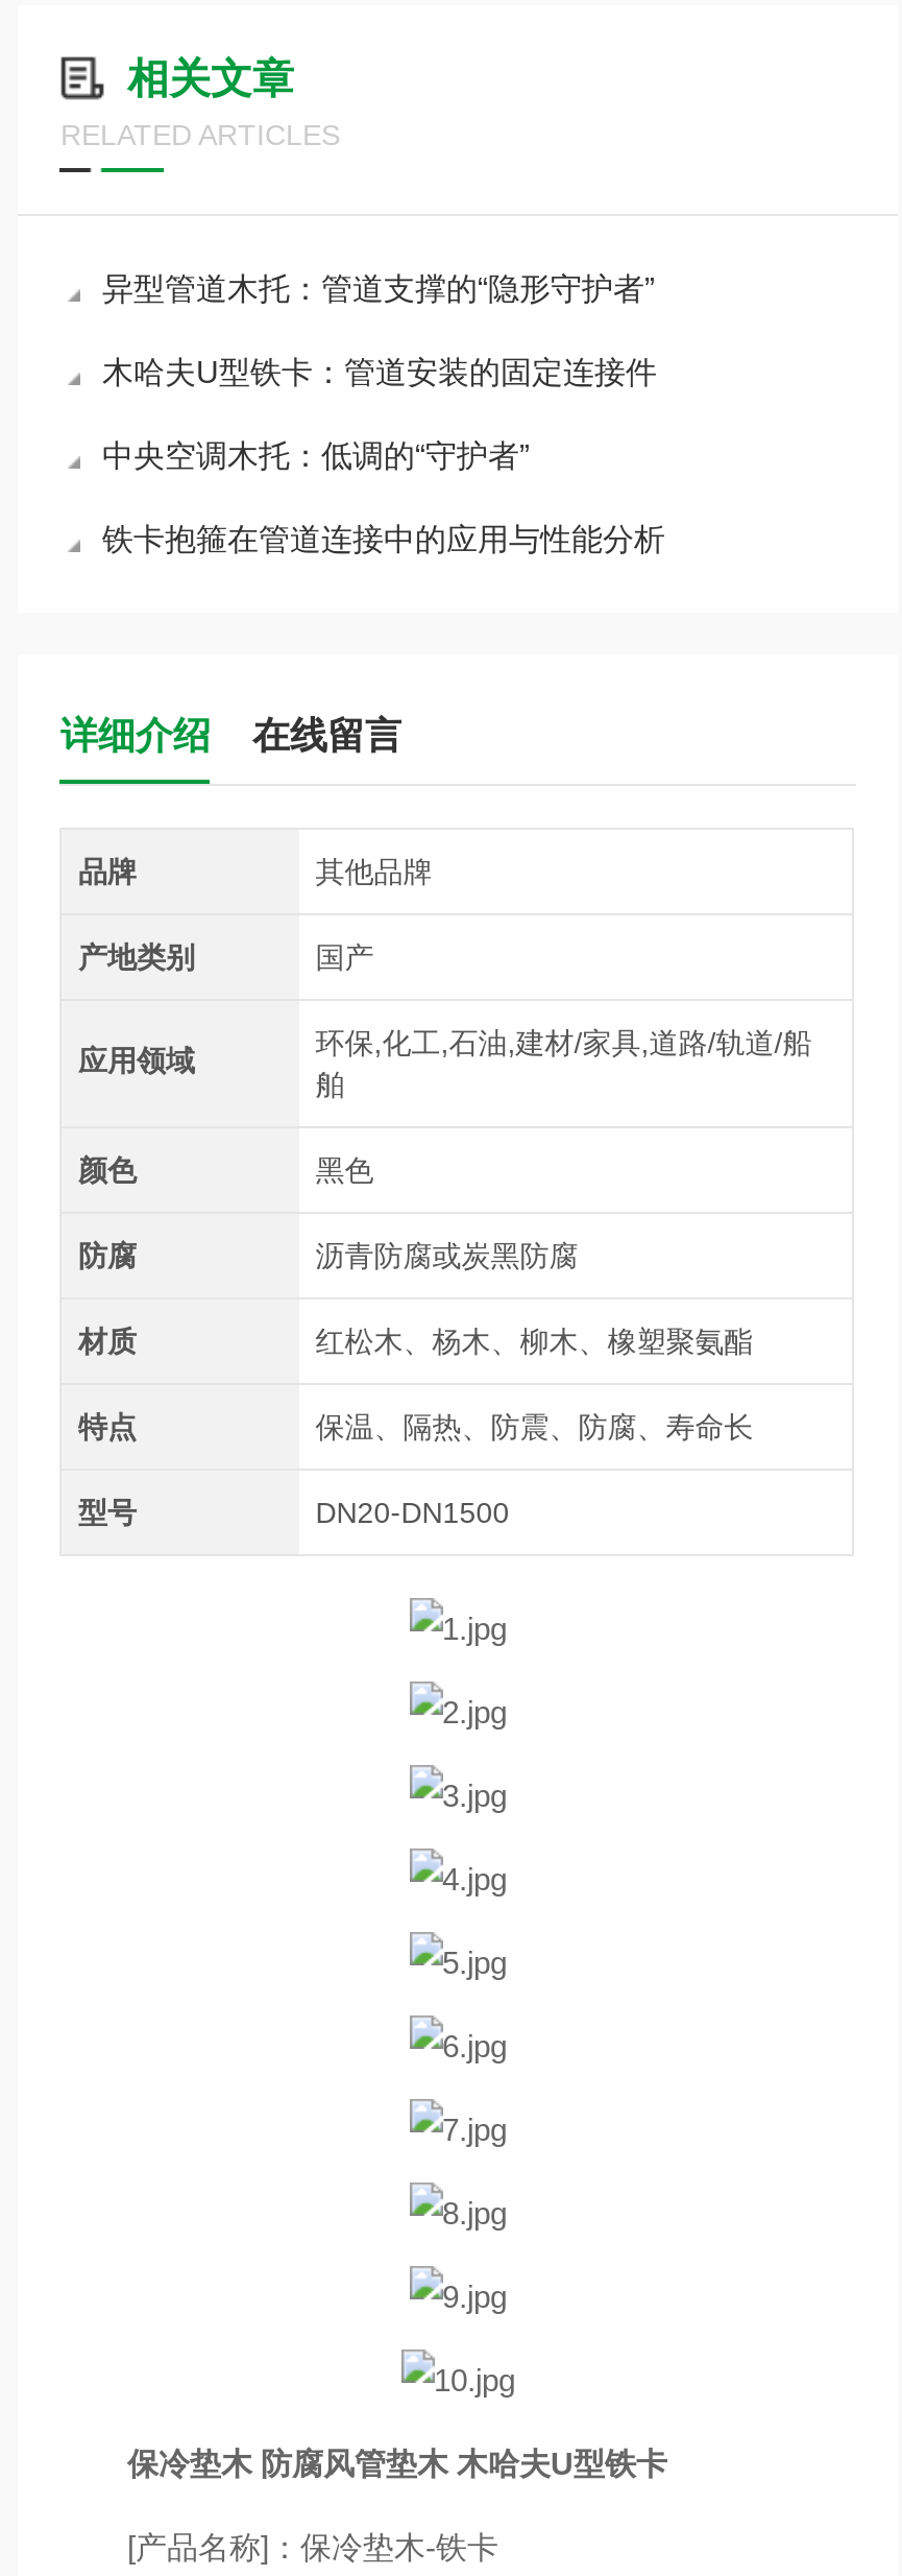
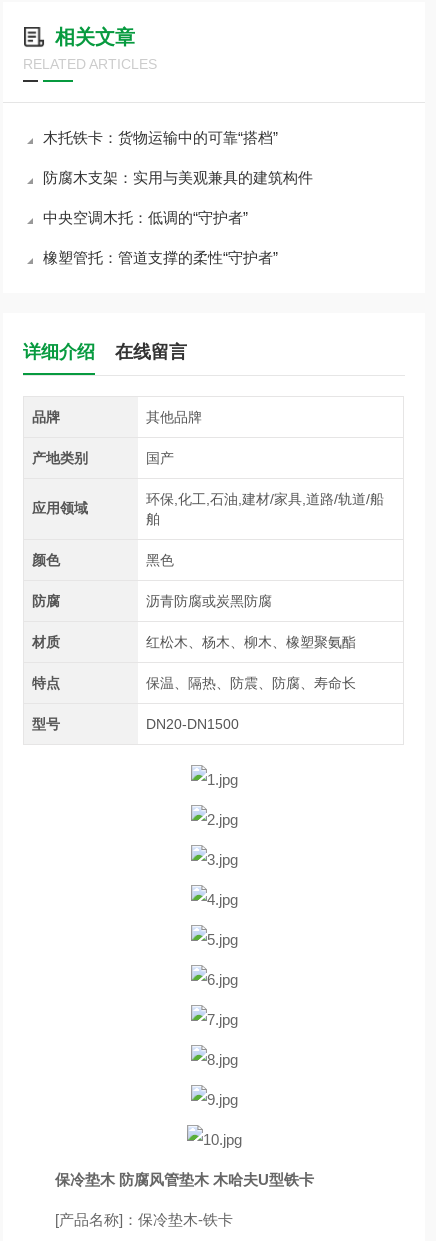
- 异型管道木托：管道支撑的“隐形守护者”
+ 木托铁卡：货物运输中的可靠“搭档”

- 木哈夫U型铁卡：管道安装的固定连接件
+ 防腐木支架：实用与美观兼具的建筑构件

- 铁卡抱箍在管道连接中的应用与性能分析
+ 橡塑管托：管道支撑的柔性“守护者”
